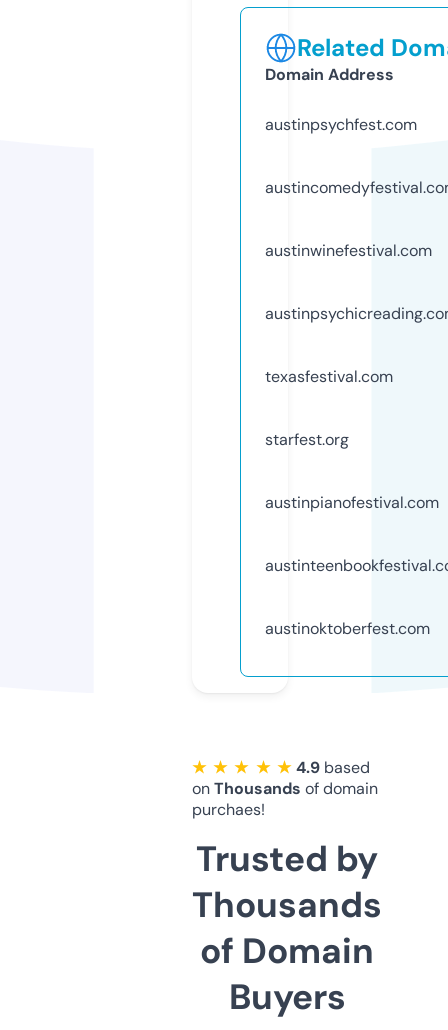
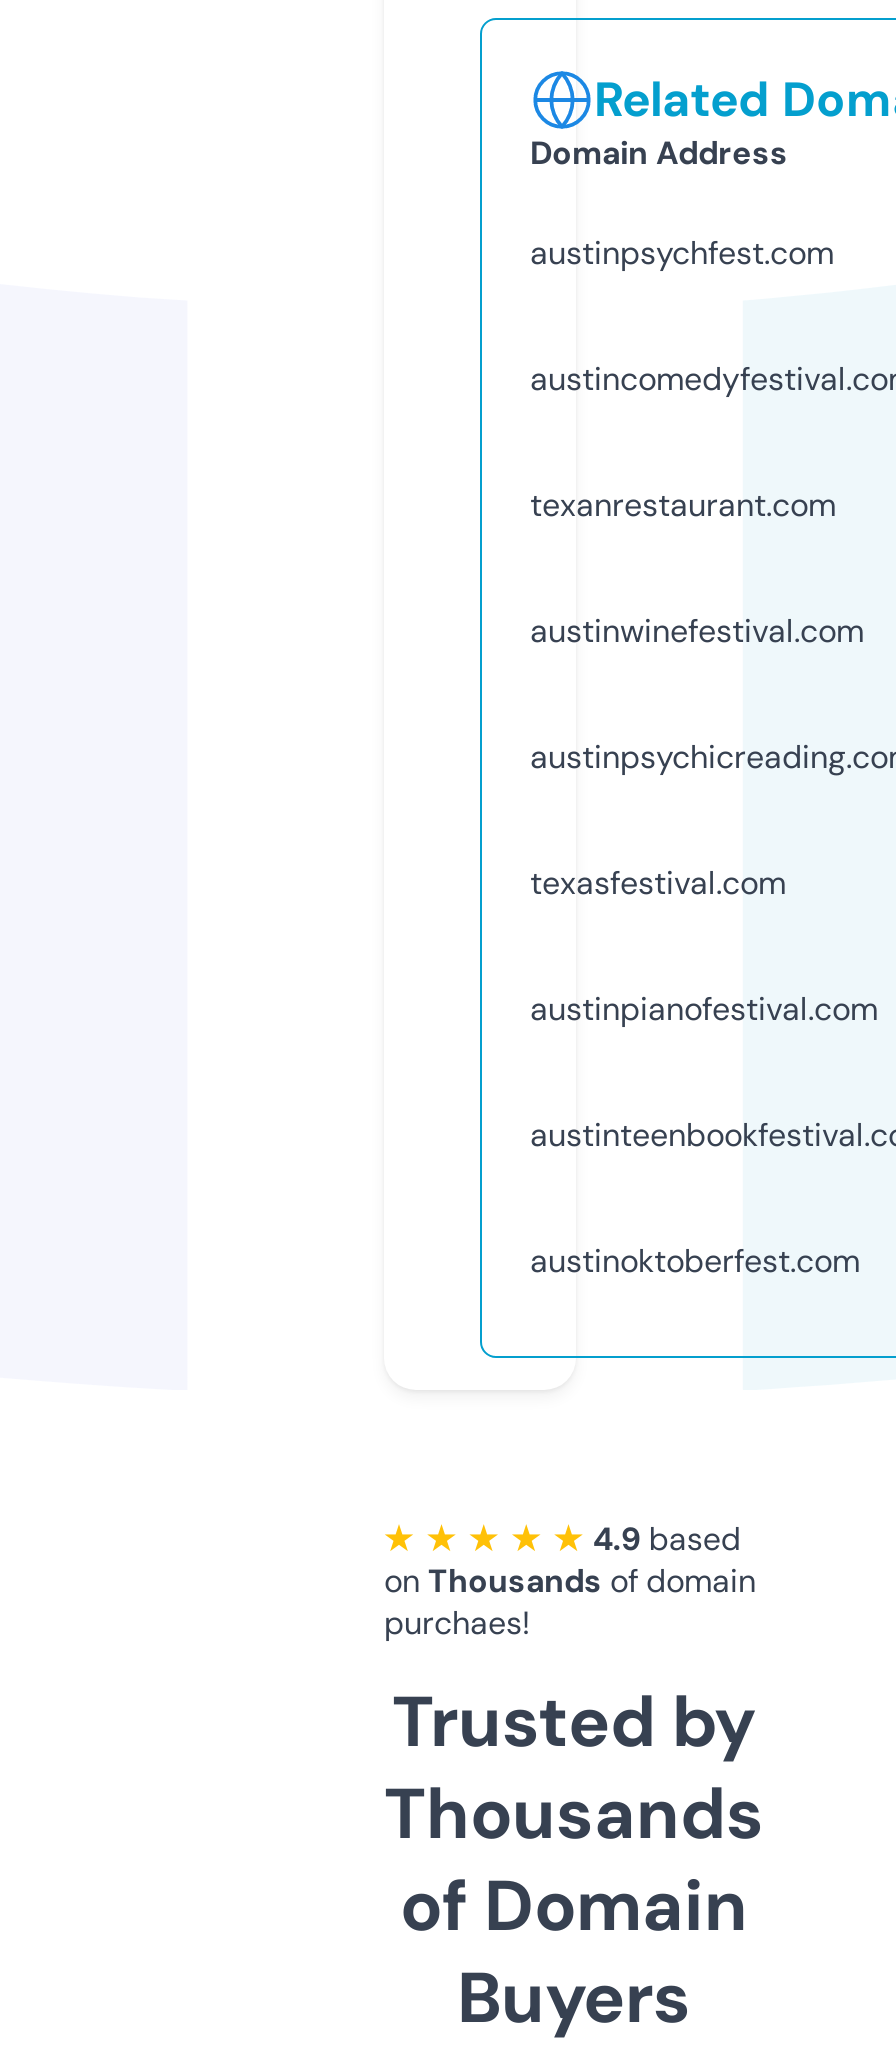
+ texanrestaurant.com

moved down: austinwinefestival.com | texasfestival.com

- starfest.org
